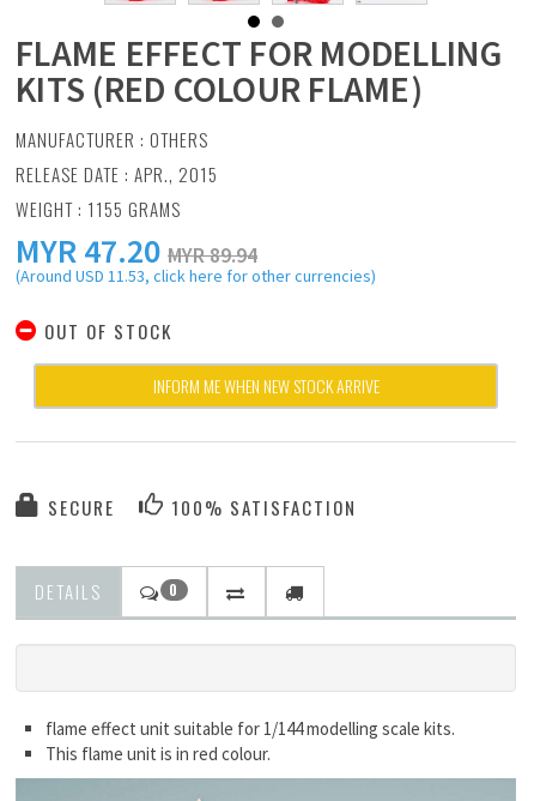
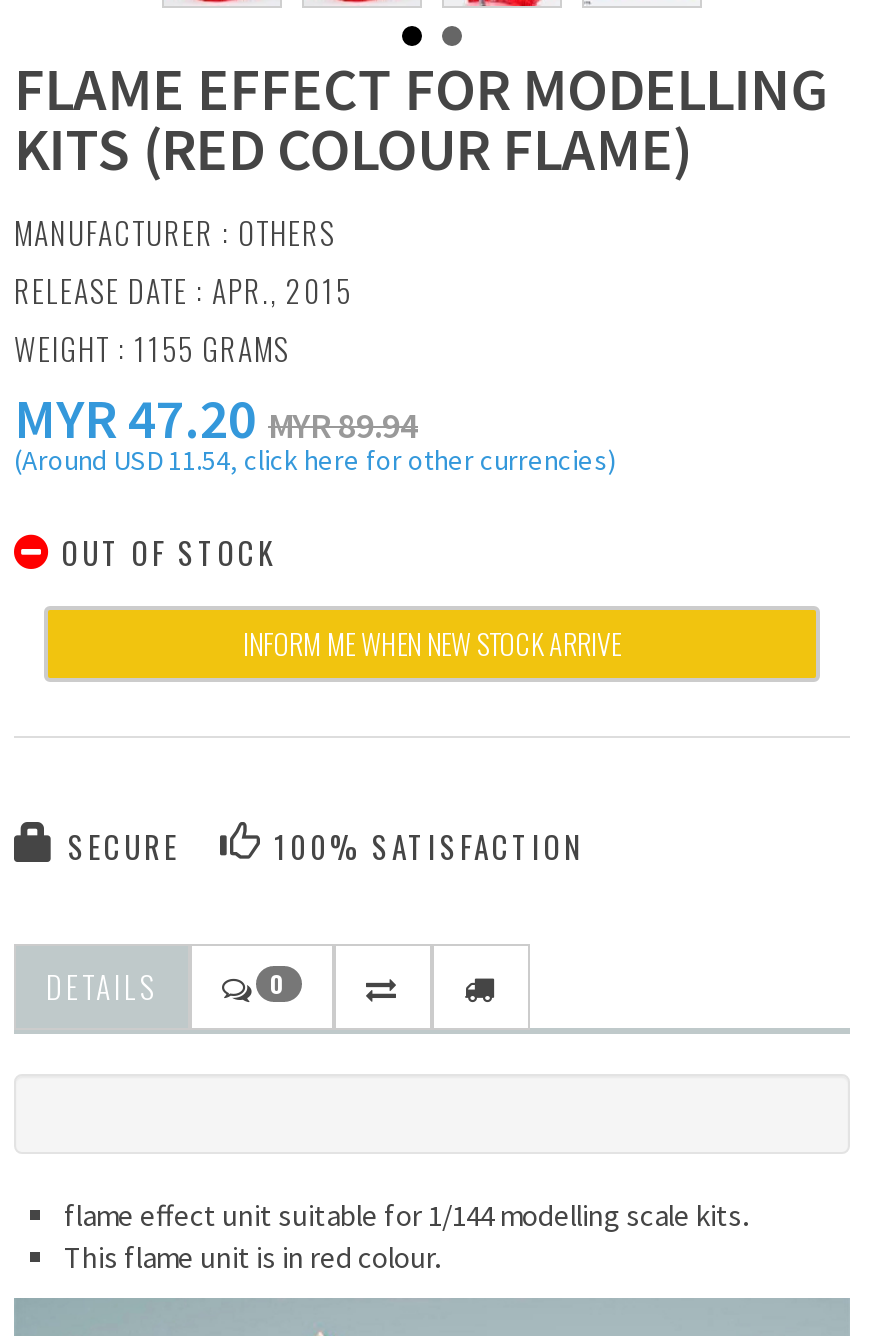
- (Around USD 11.53, click here for other currencies)
+ (Around USD 11.54, click here for other currencies)
